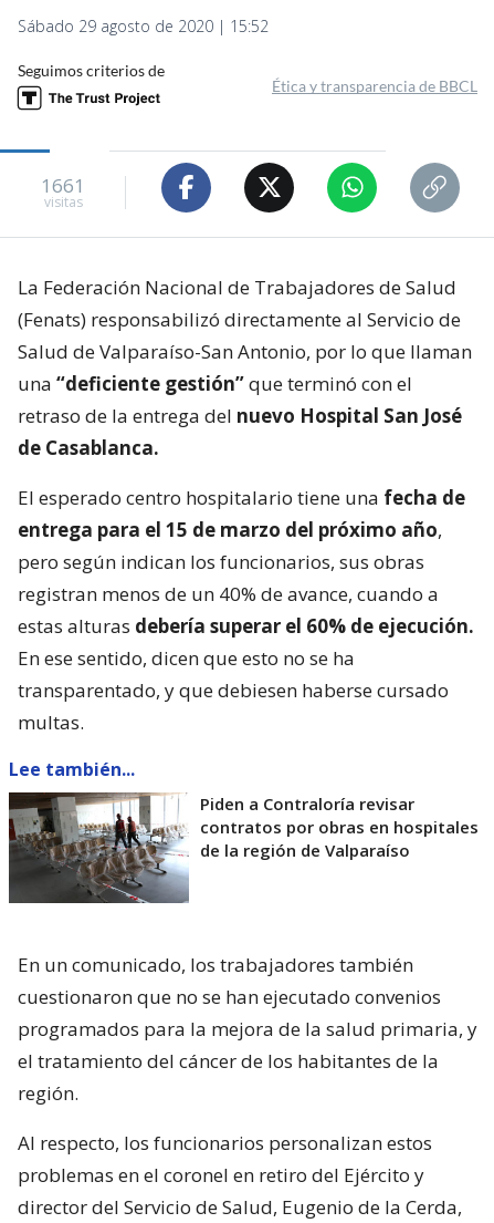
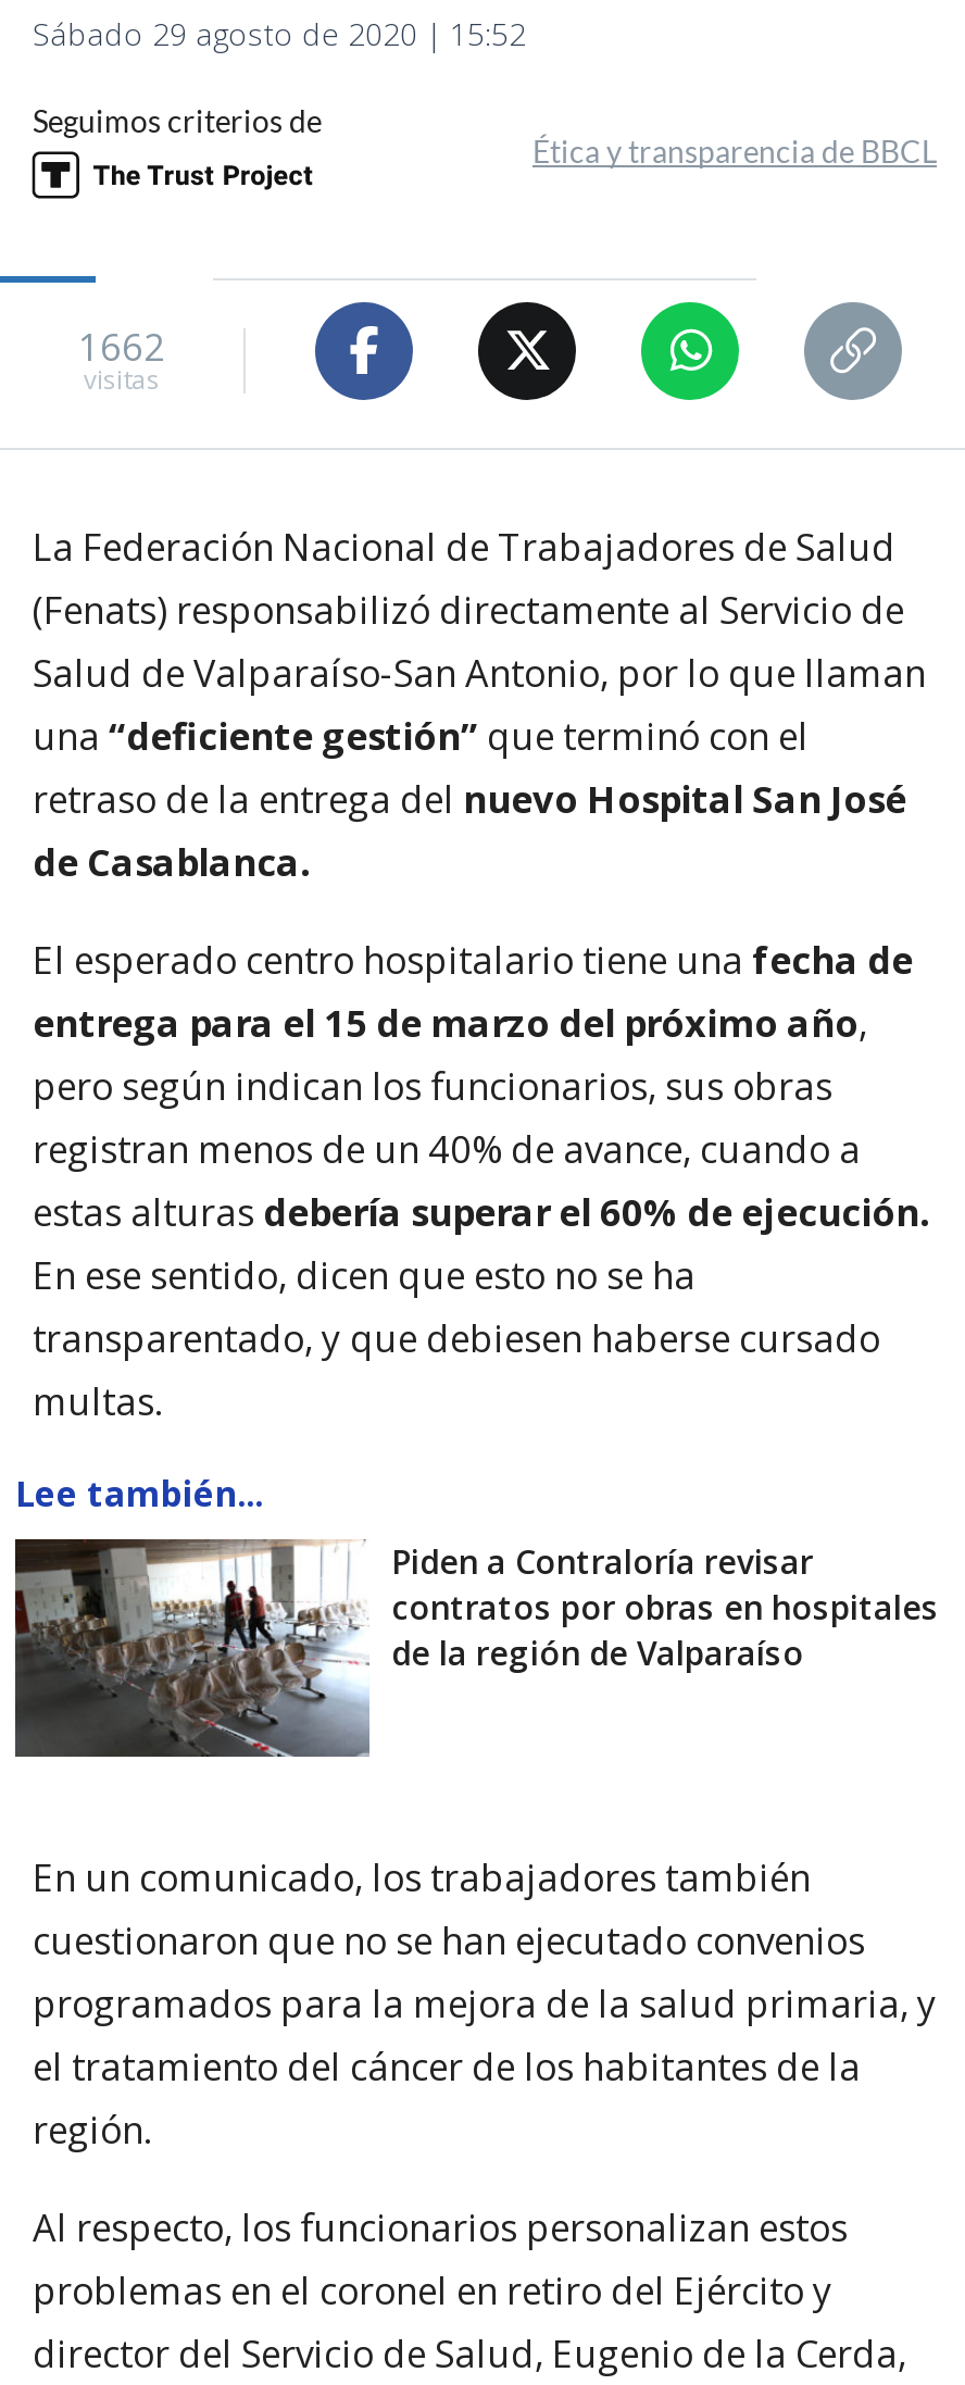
- 1661
+ 1662
